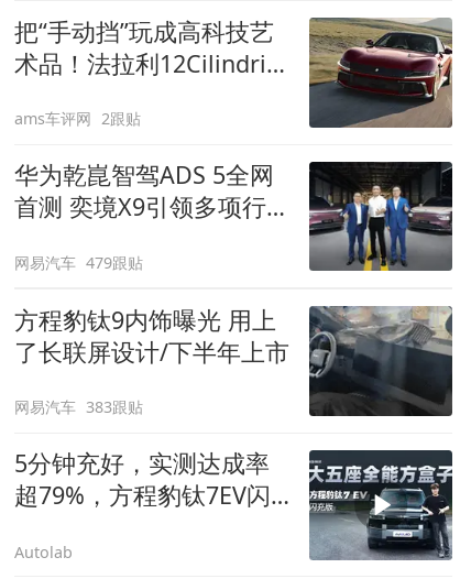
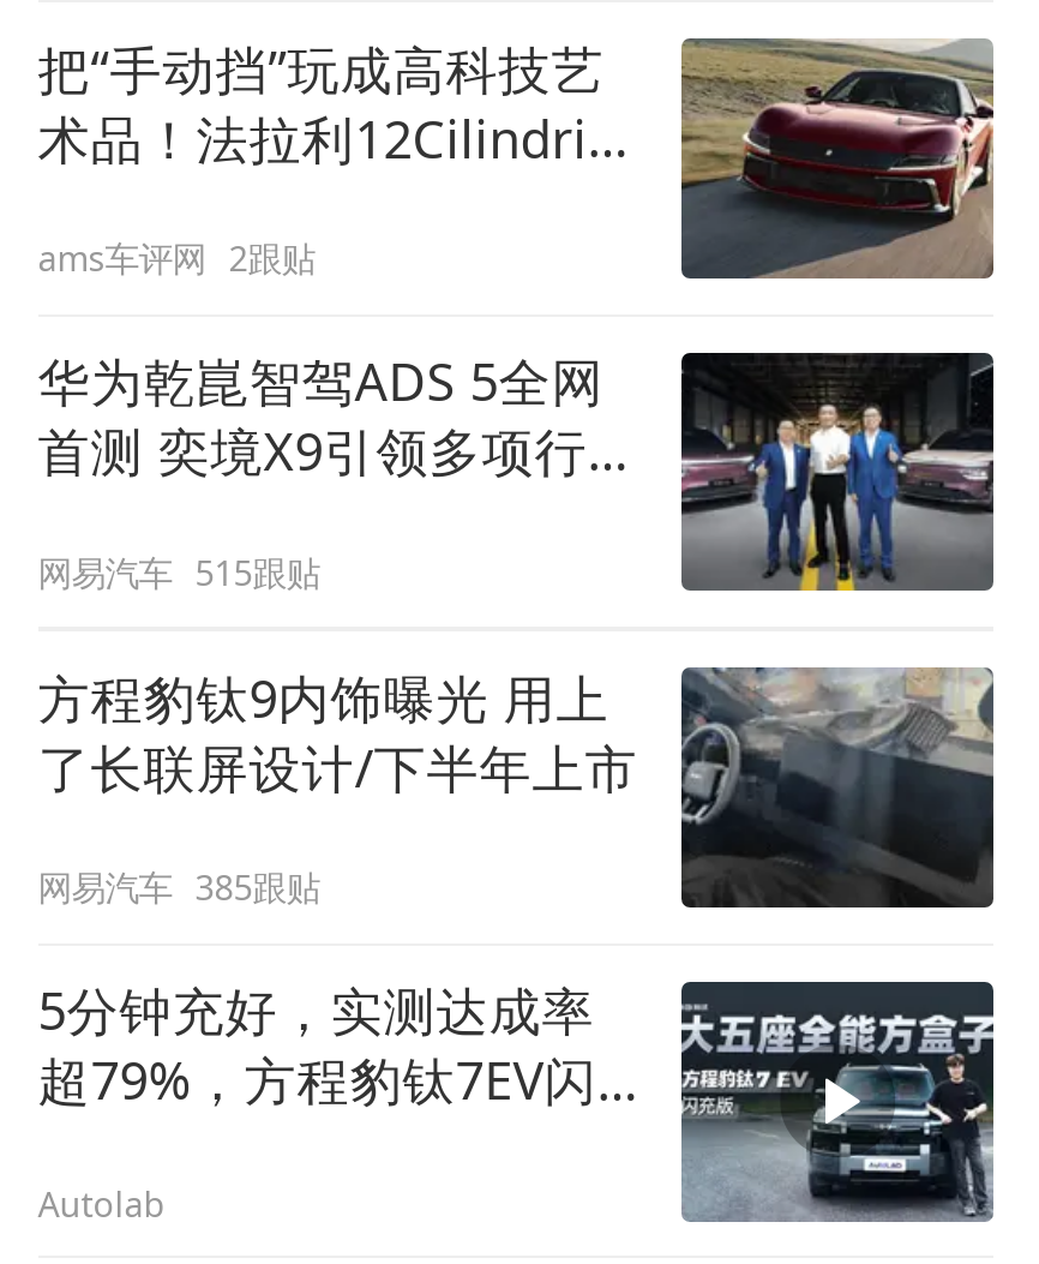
- 网易汽车 479跟贴
+ 网易汽车 515跟贴

- 网易汽车 383跟贴
+ 网易汽车 385跟贴
